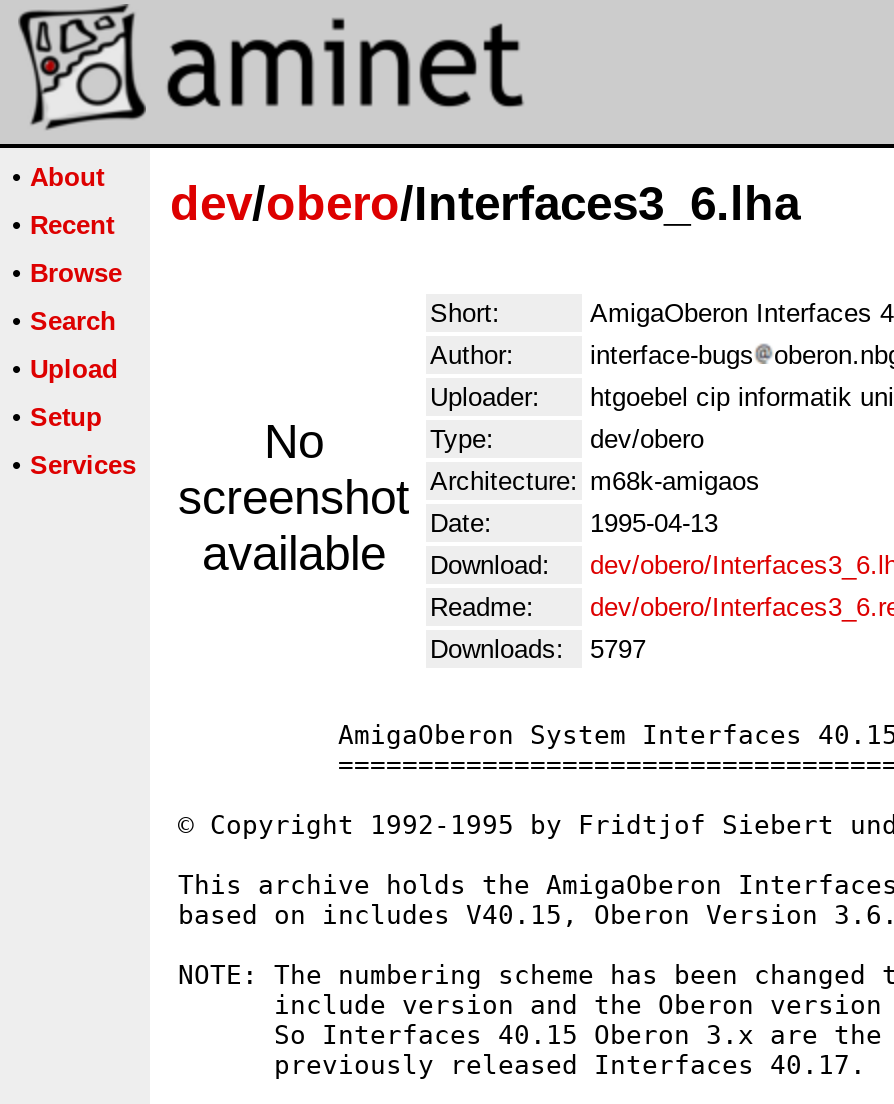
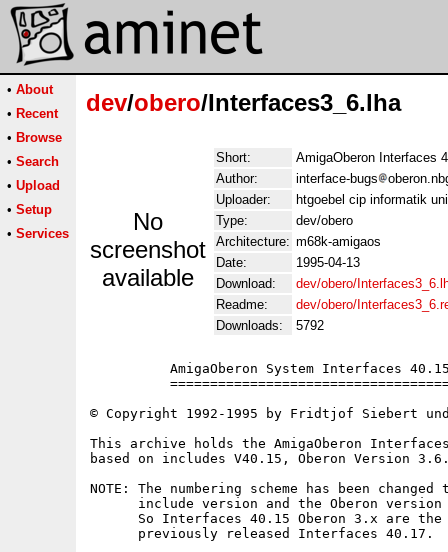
- Downloads: 5797
+ Downloads: 5792
